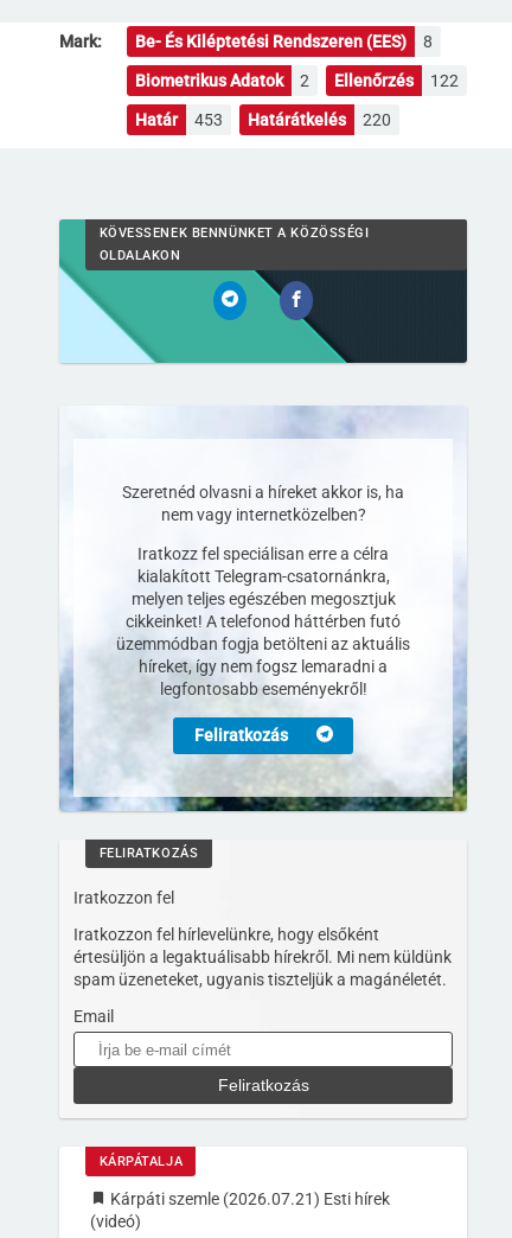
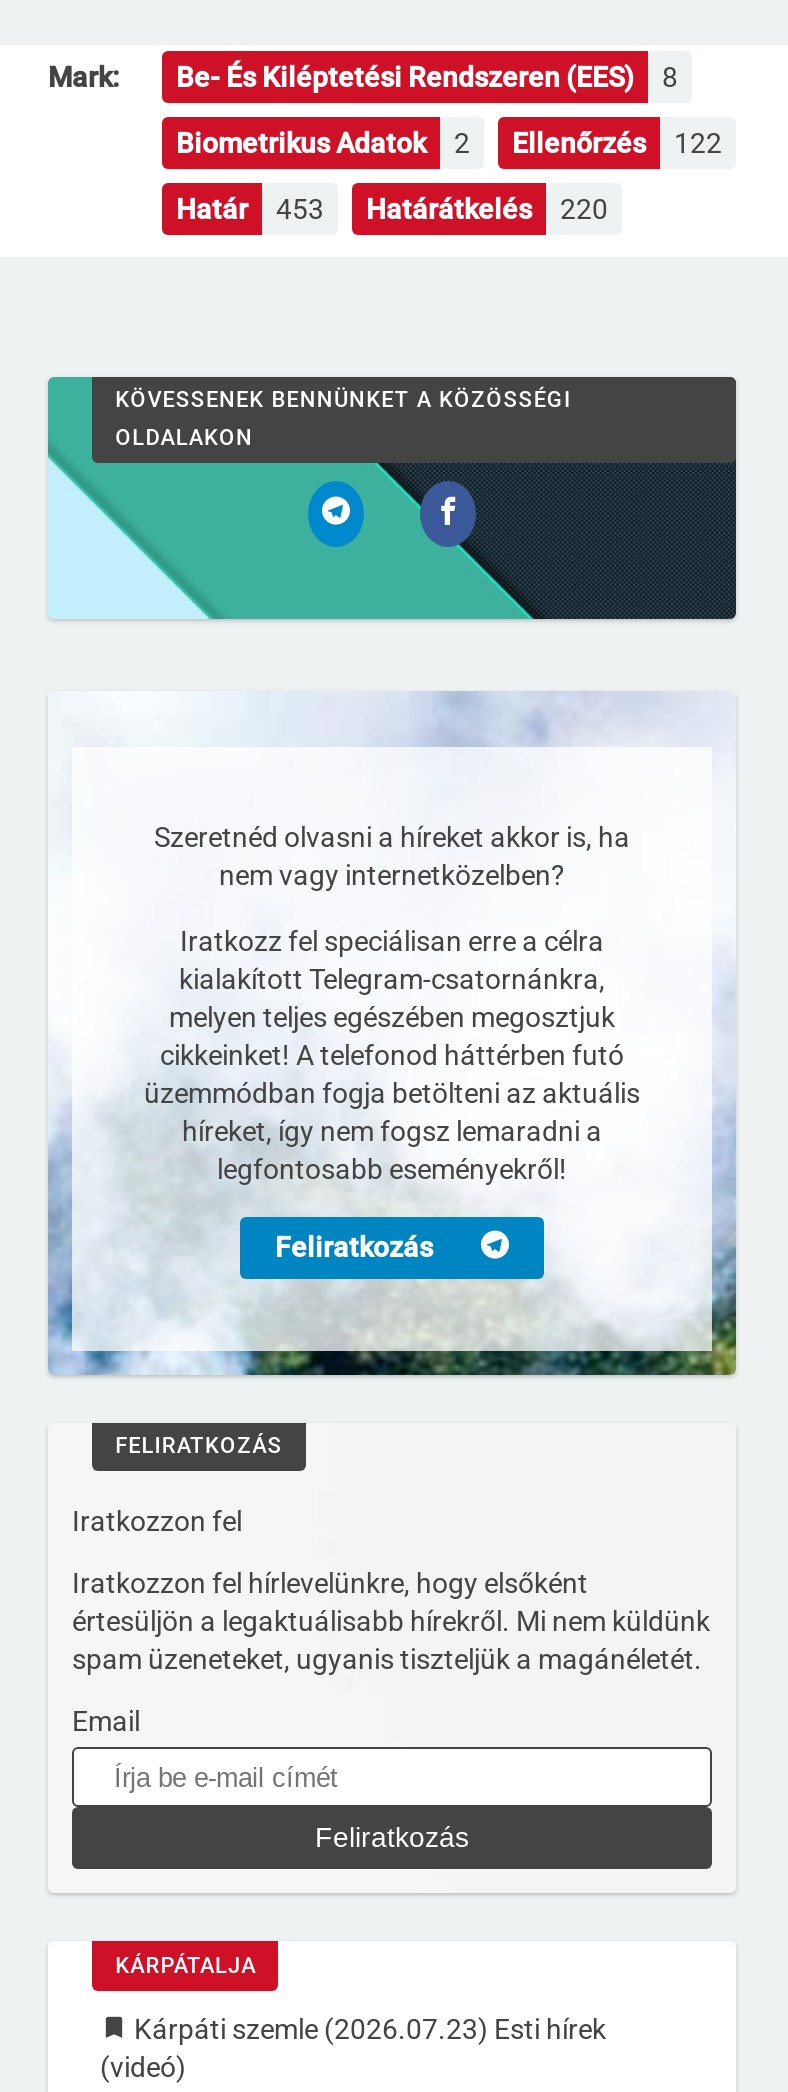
- Kárpáti szemle (2026.07.21) Esti hírek
+ Kárpáti szemle (2026.07.23) Esti hírek
